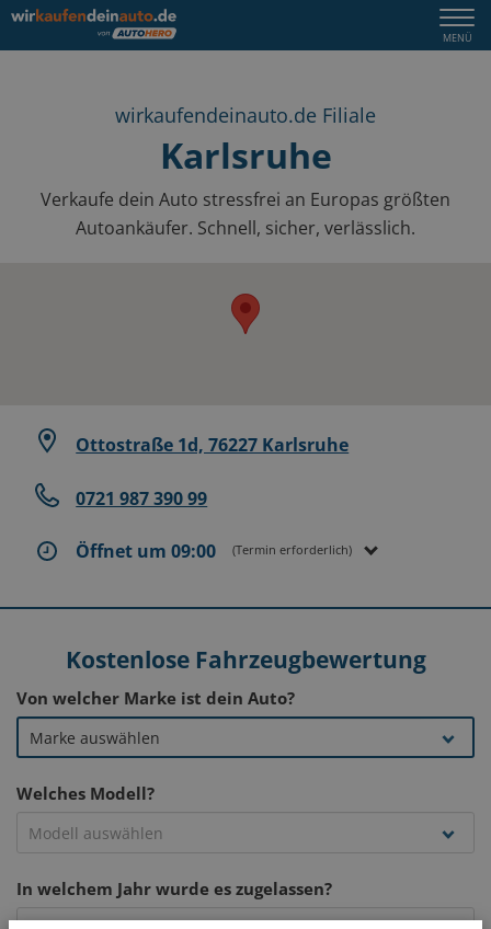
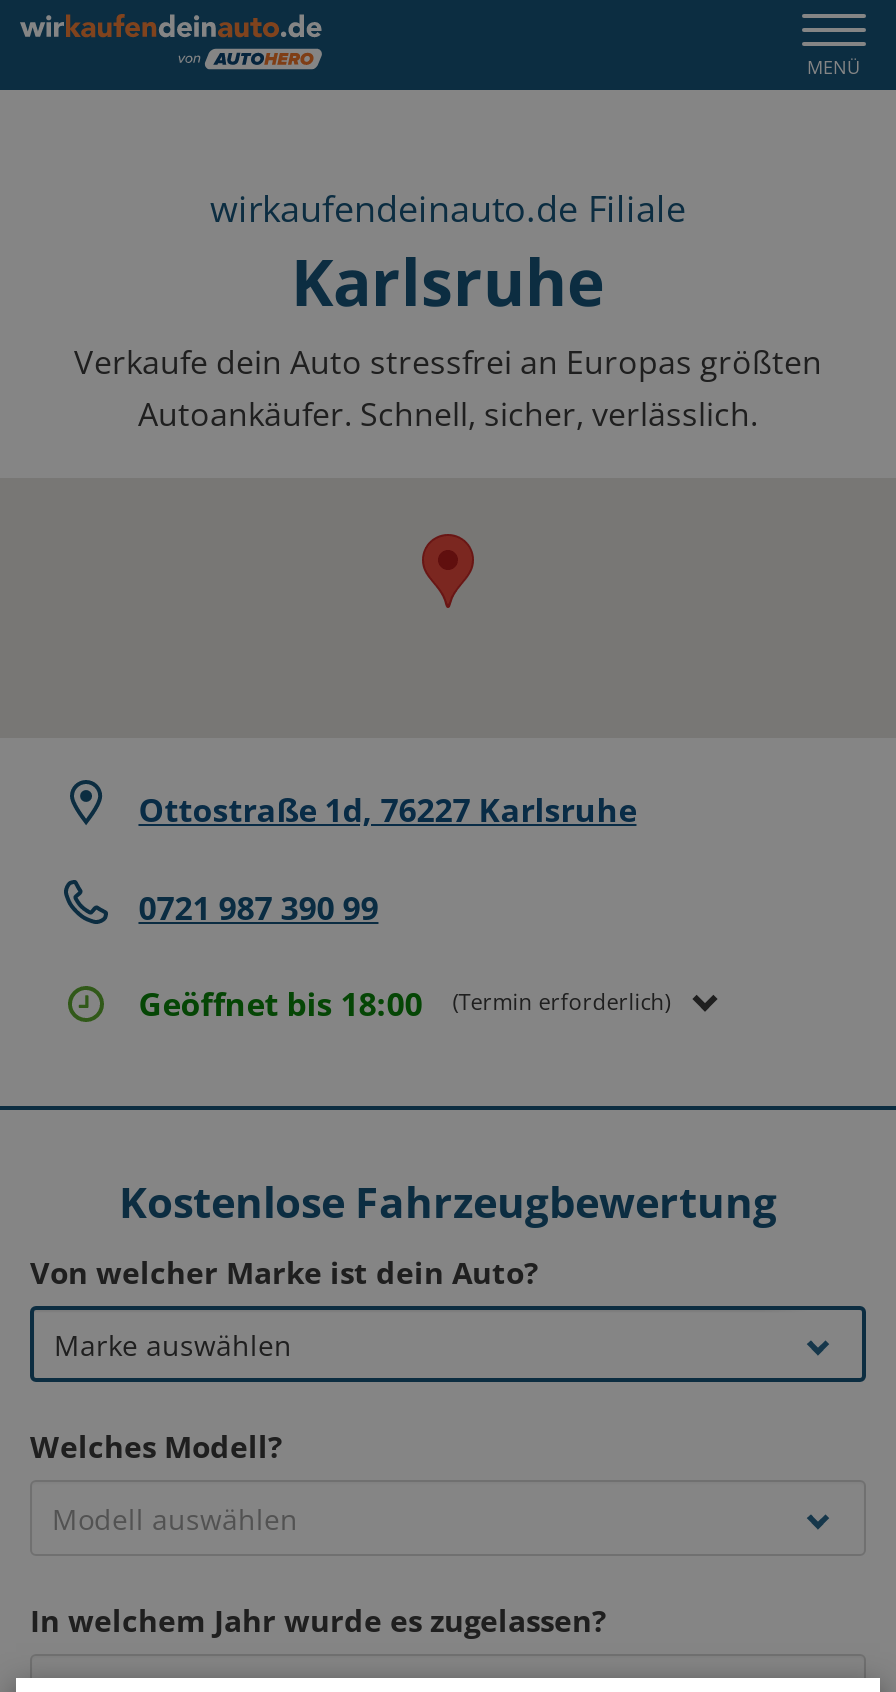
- Öffnet um 09:00 (Termin erforderlich)
+ Geöffnet bis 18:00 (Termin erforderlich)
